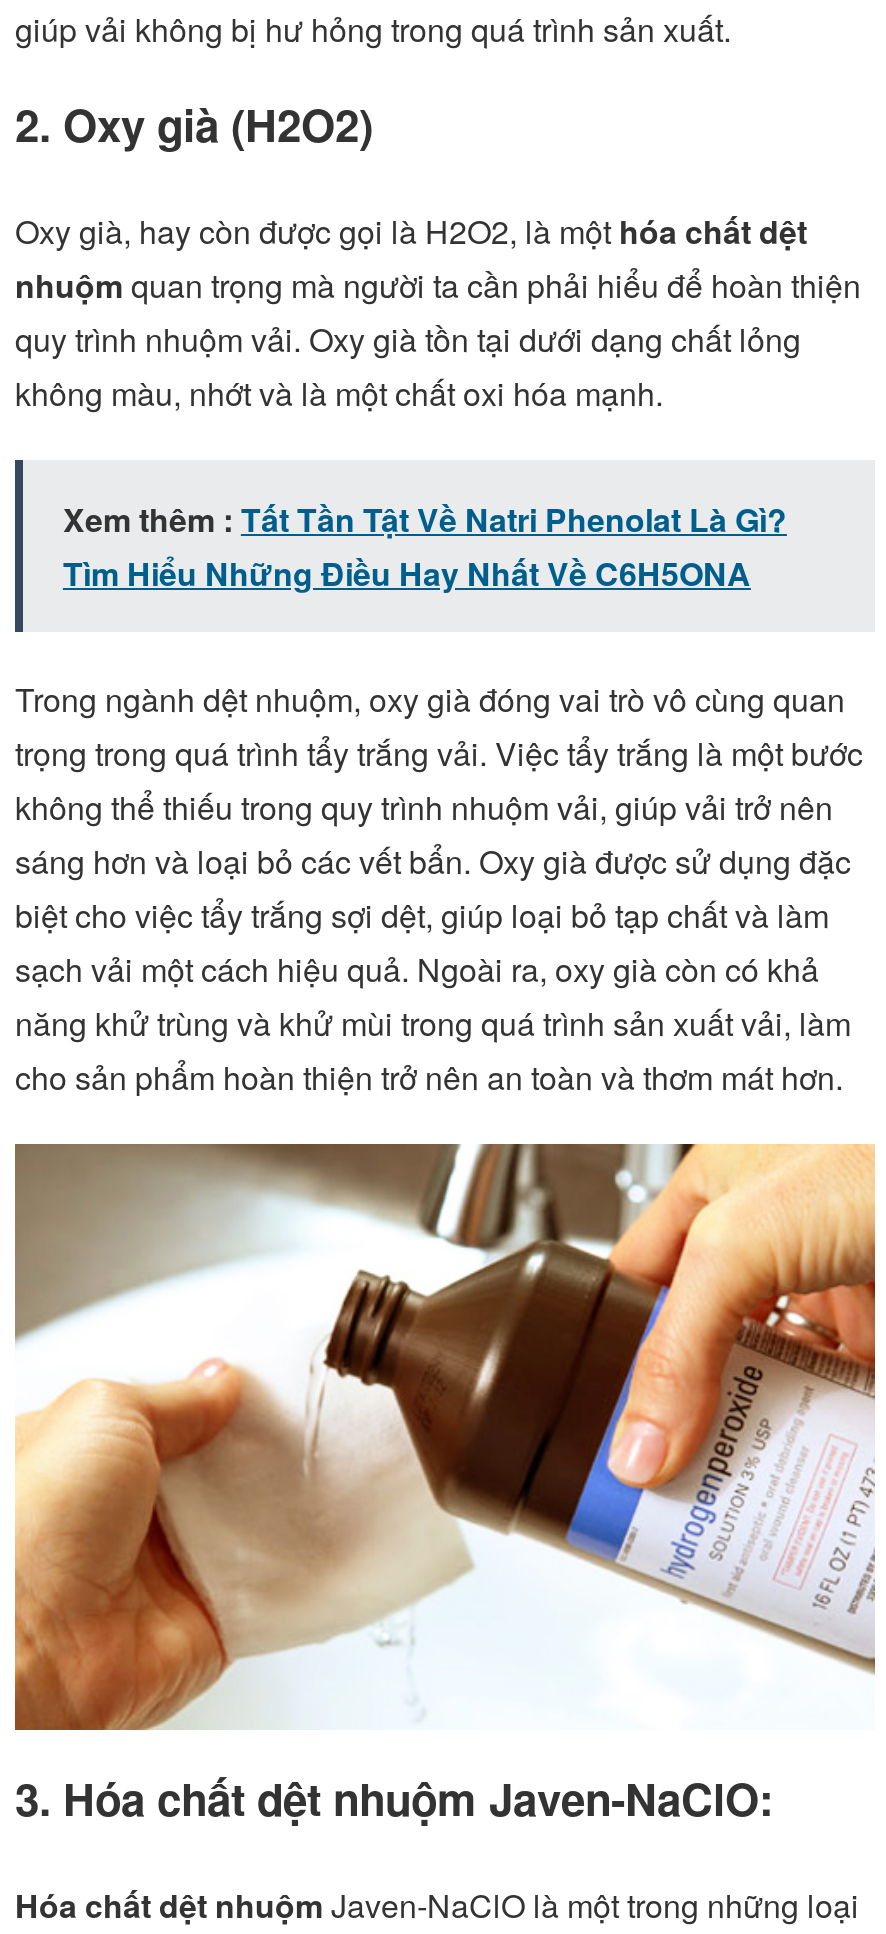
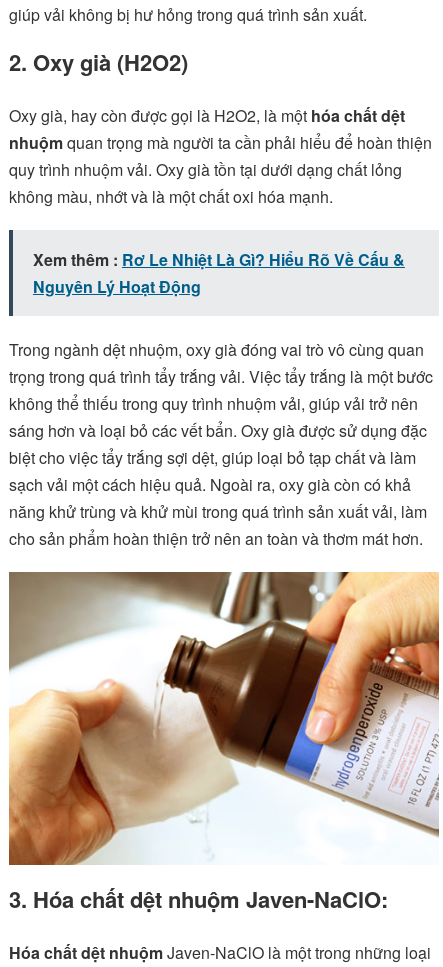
- Xem thêm : Tất Tần Tật Về Natri Phenolat Là Gì?
- Tìm Hiểu Những Điều Hay Nhất Về C6H5ONA
+ Xem thêm : Rơ Le Nhiệt Là Gì? Hiểu Rõ Về Cấu &
+ Nguyên Lý Hoạt Động
